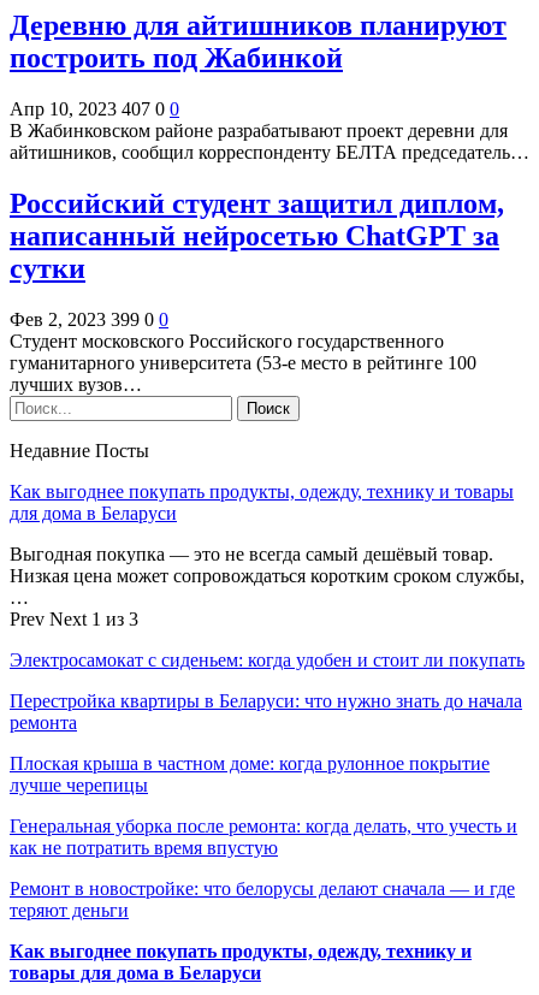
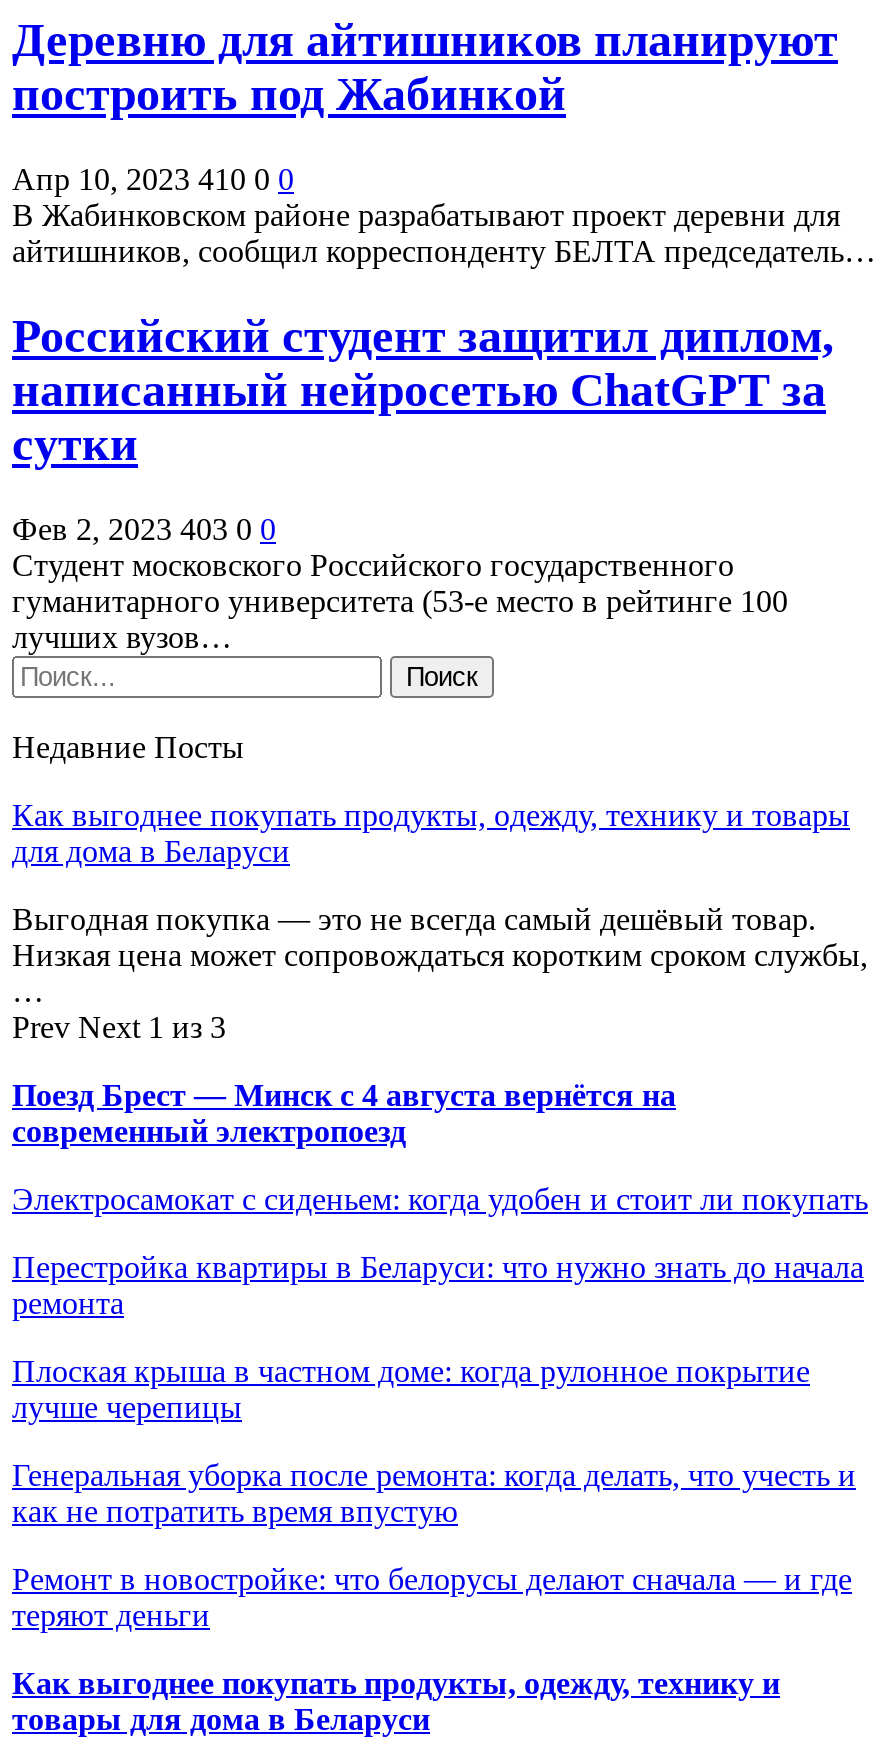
- Апр 10, 2023 407 0 0
+ Апр 10, 2023 410 0 0

- Фев 2, 2023 399 0 0
+ Фев 2, 2023 403 0 0

+ Поезд Брест — Минск с 4 августа вернётся на
+ современный электропоезд
